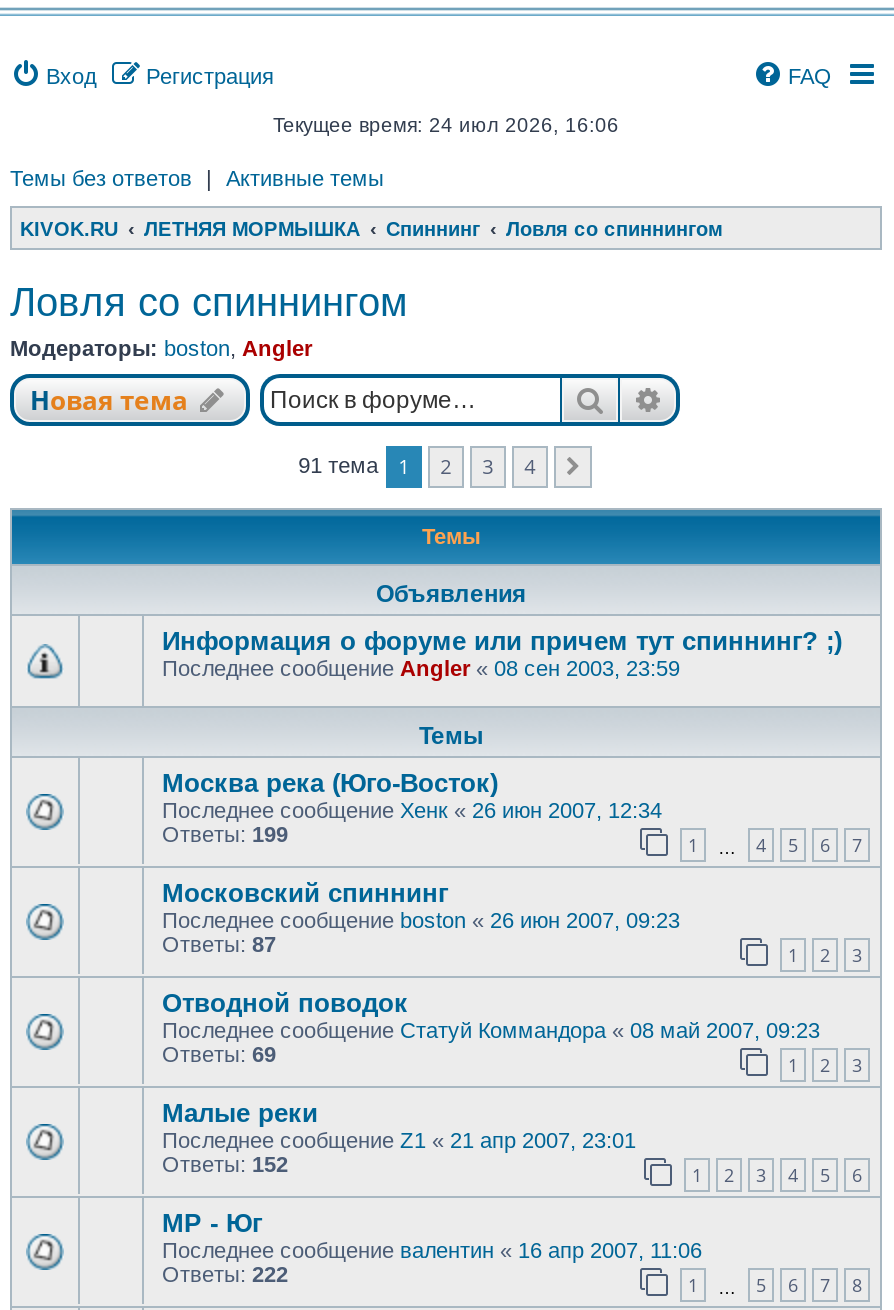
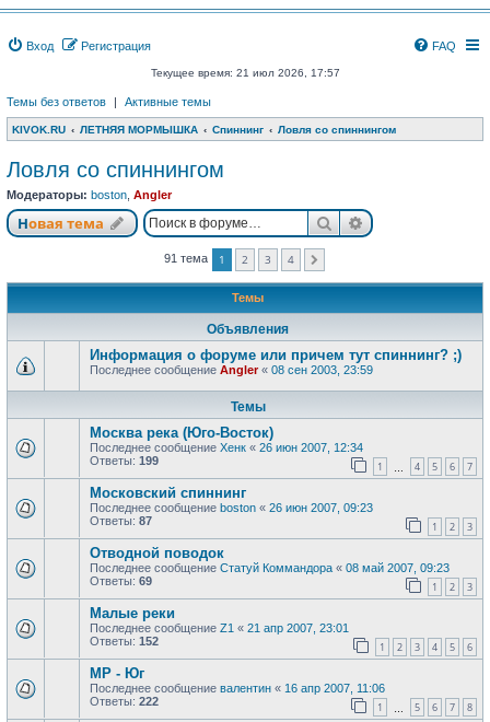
- Текущее время: 24 июл 2026, 16:06
+ Текущее время: 21 июл 2026, 17:57
